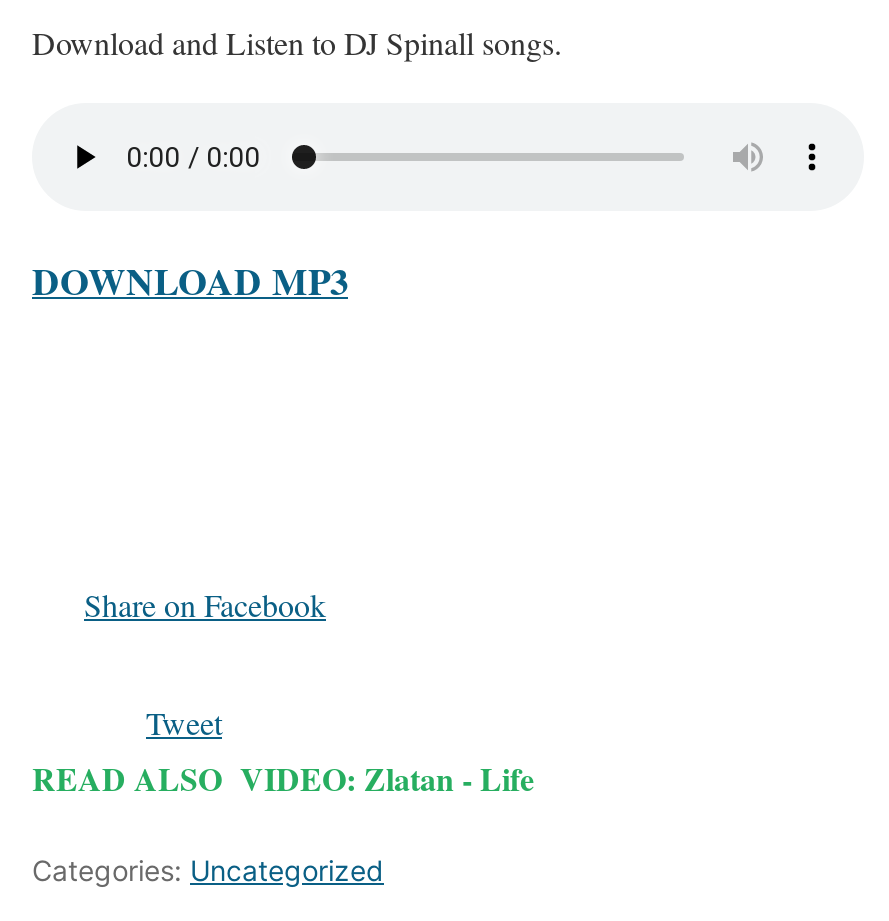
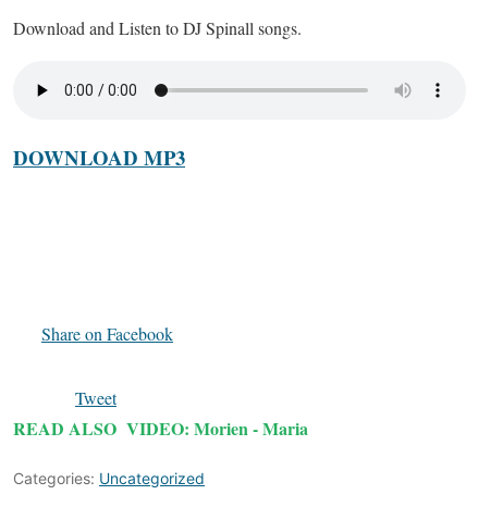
- READ ALSO VIDEO: Zlatan - Life
+ READ ALSO VIDEO: Morien - Maria
